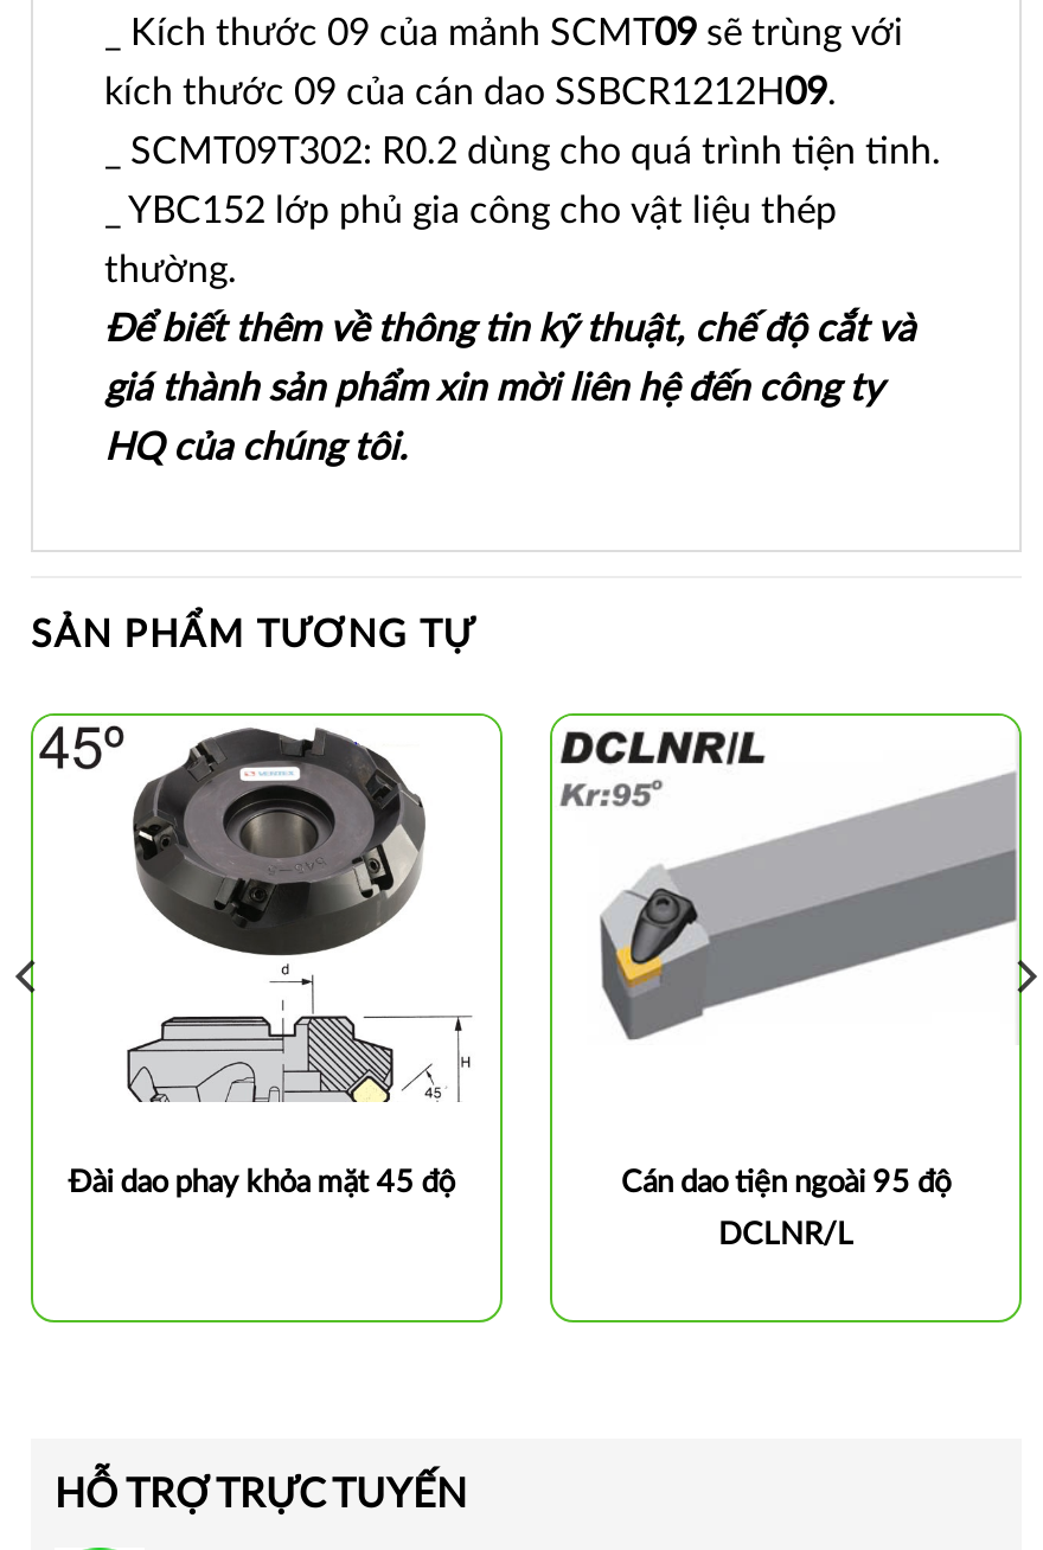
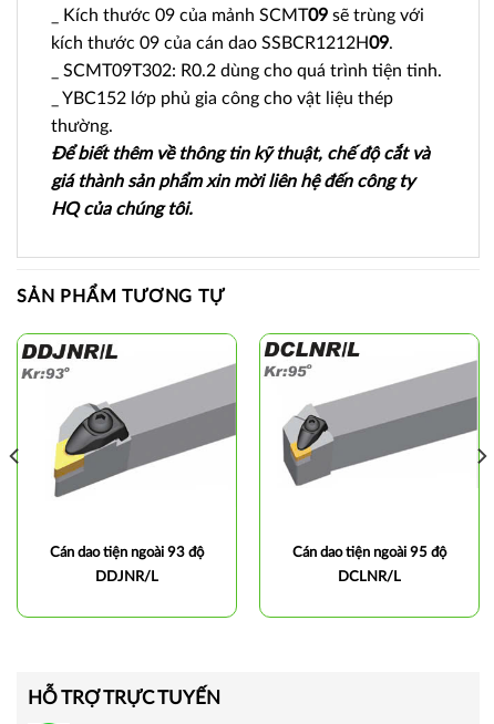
- [image]
- Đài dao phay khỏa mặt 45 độ
+ [image]
+ Cán dao tiện ngoài 93 độ
+ DDJNR/L
